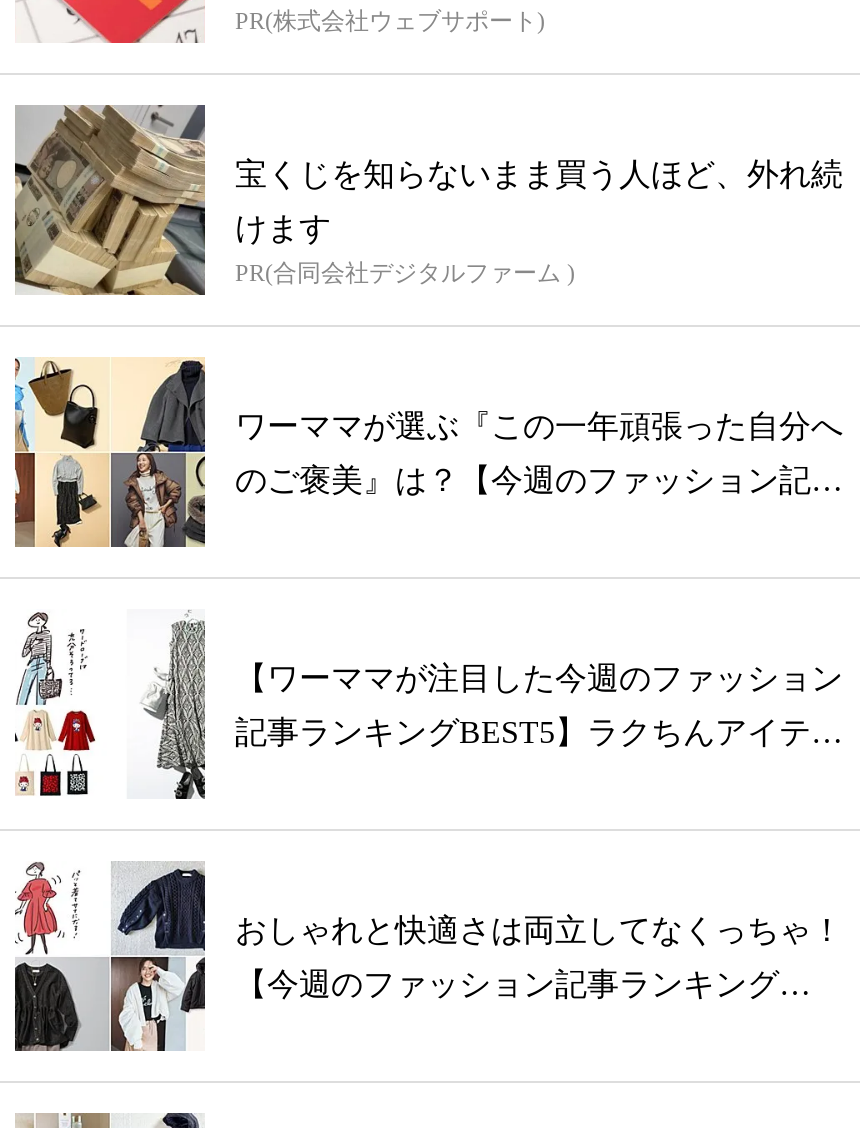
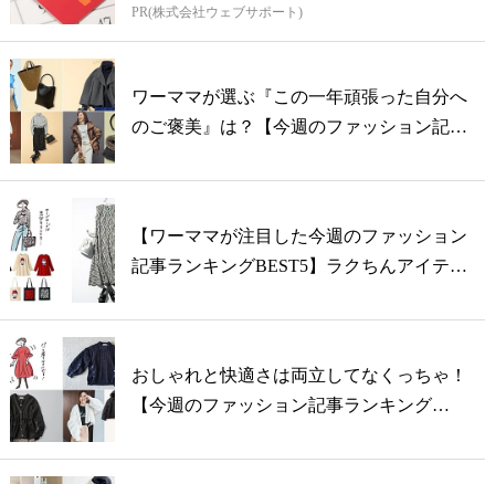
- [image]
- 宝くじを知らないまま買う人ほど、外れ続
- けます
- PR(合同会社デジタルファーム )
